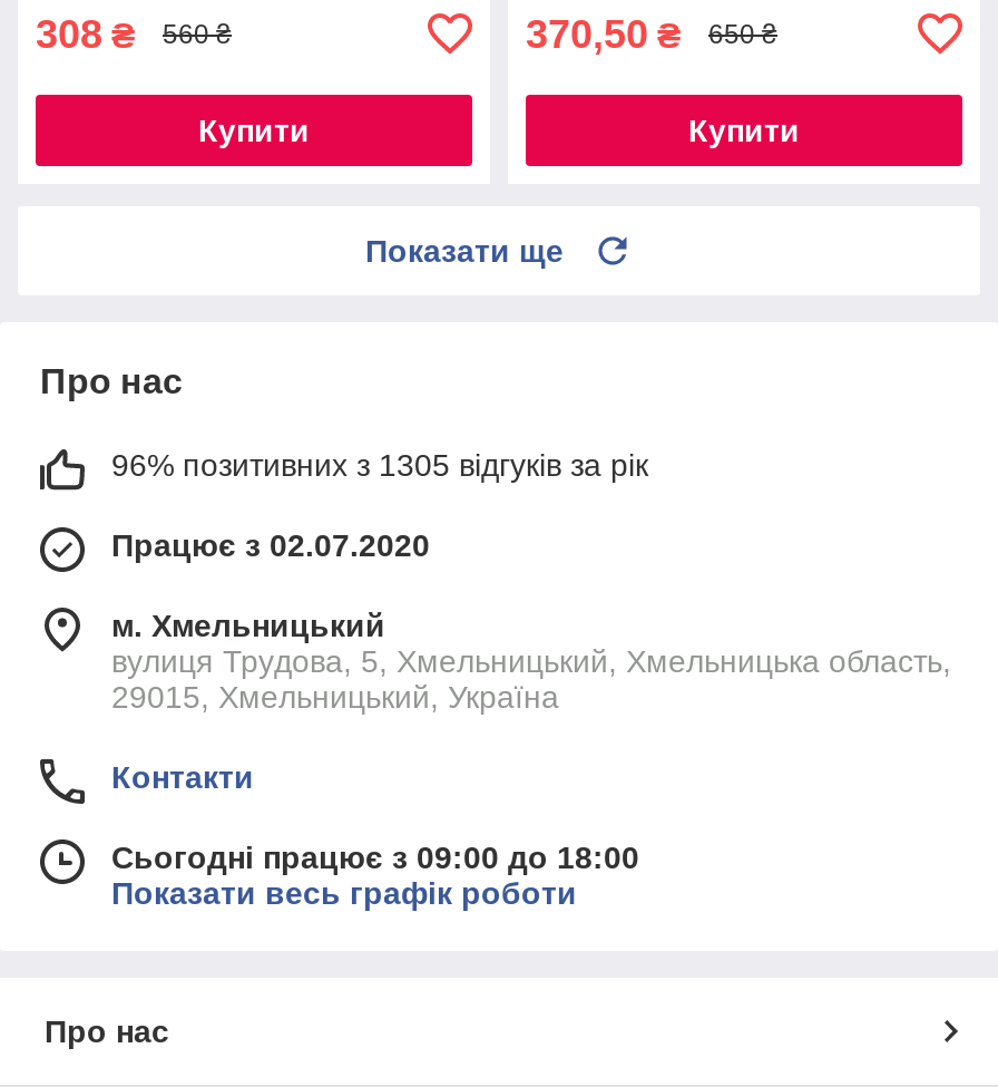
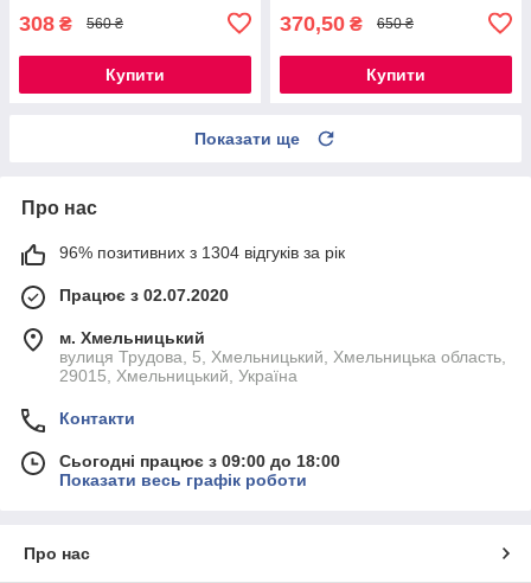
- 96% позитивних з 1305 відгуків за рік
+ 96% позитивних з 1304 відгуків за рік
